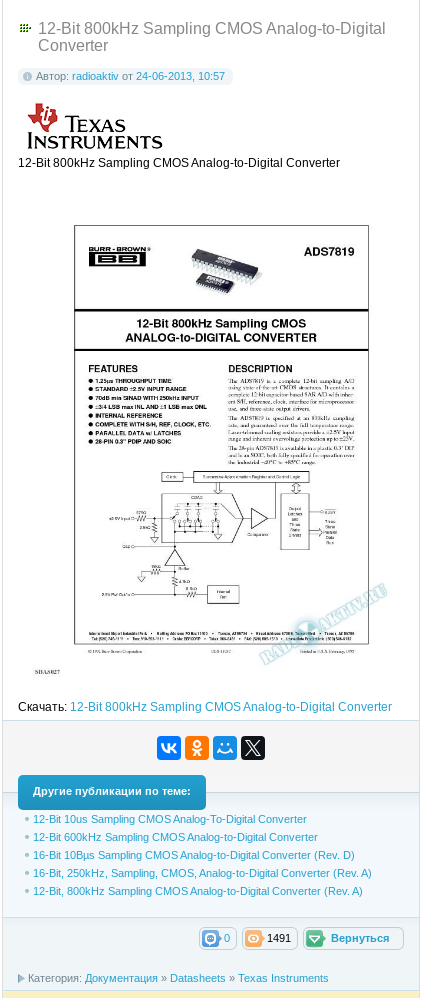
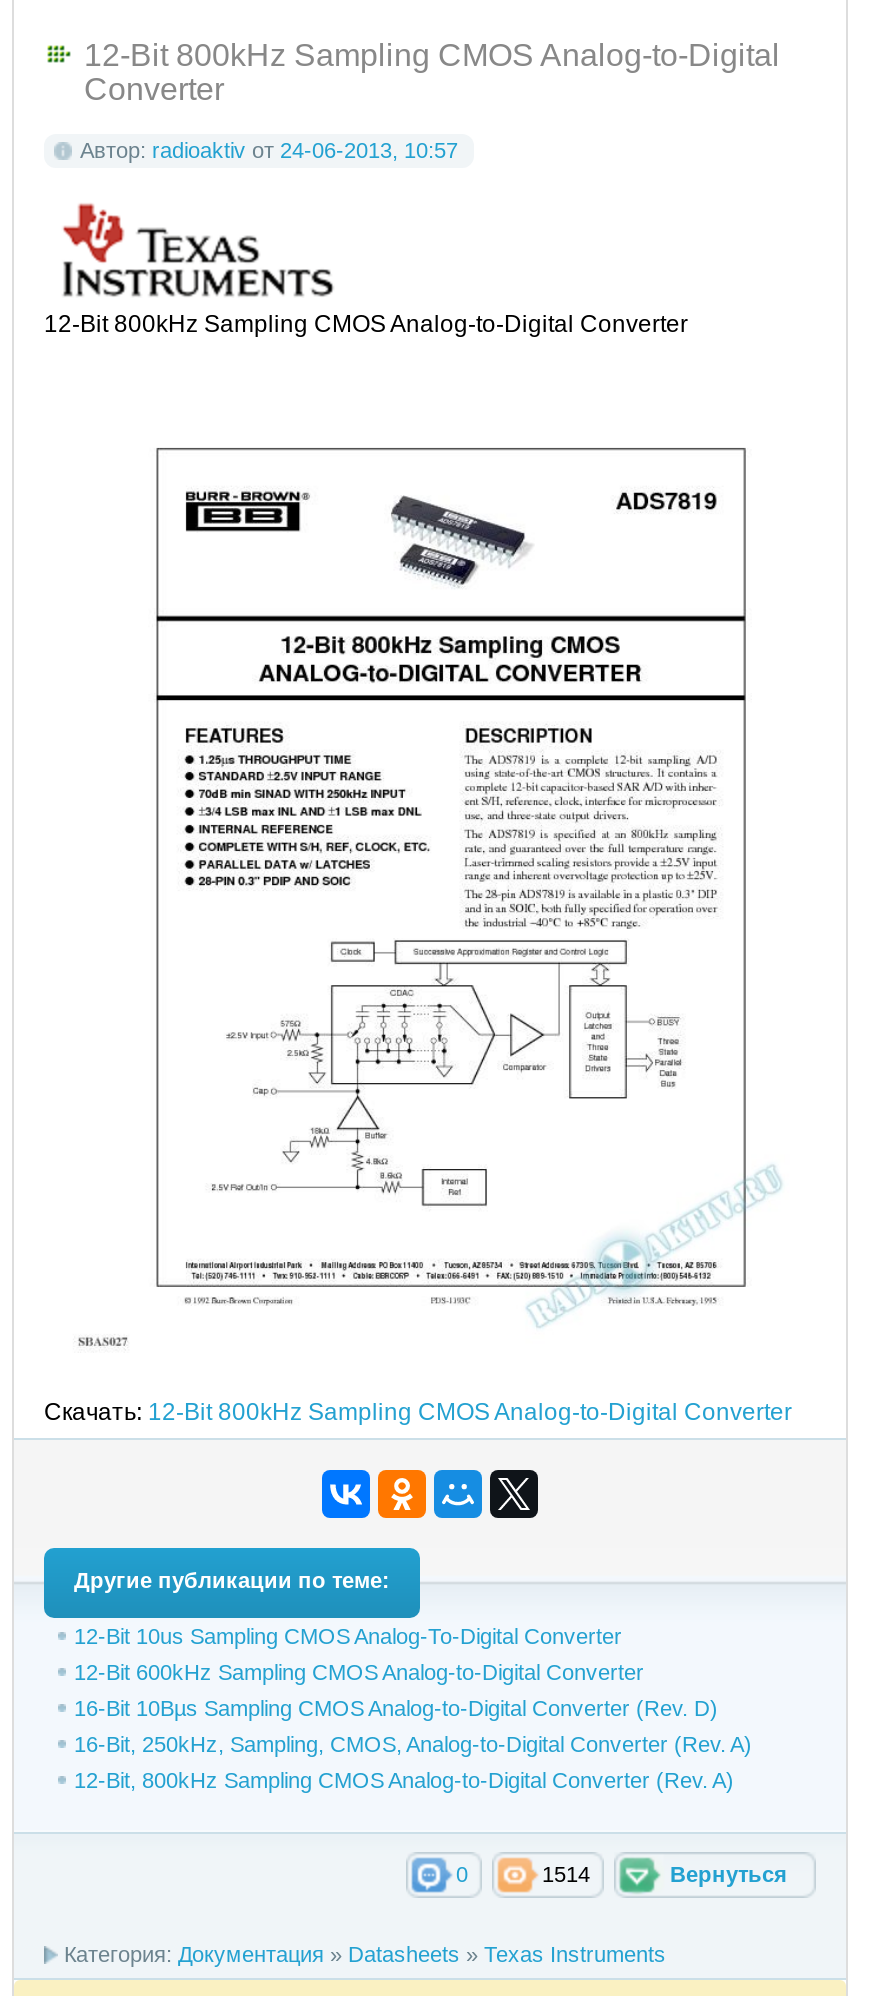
- 1491
+ 1514
